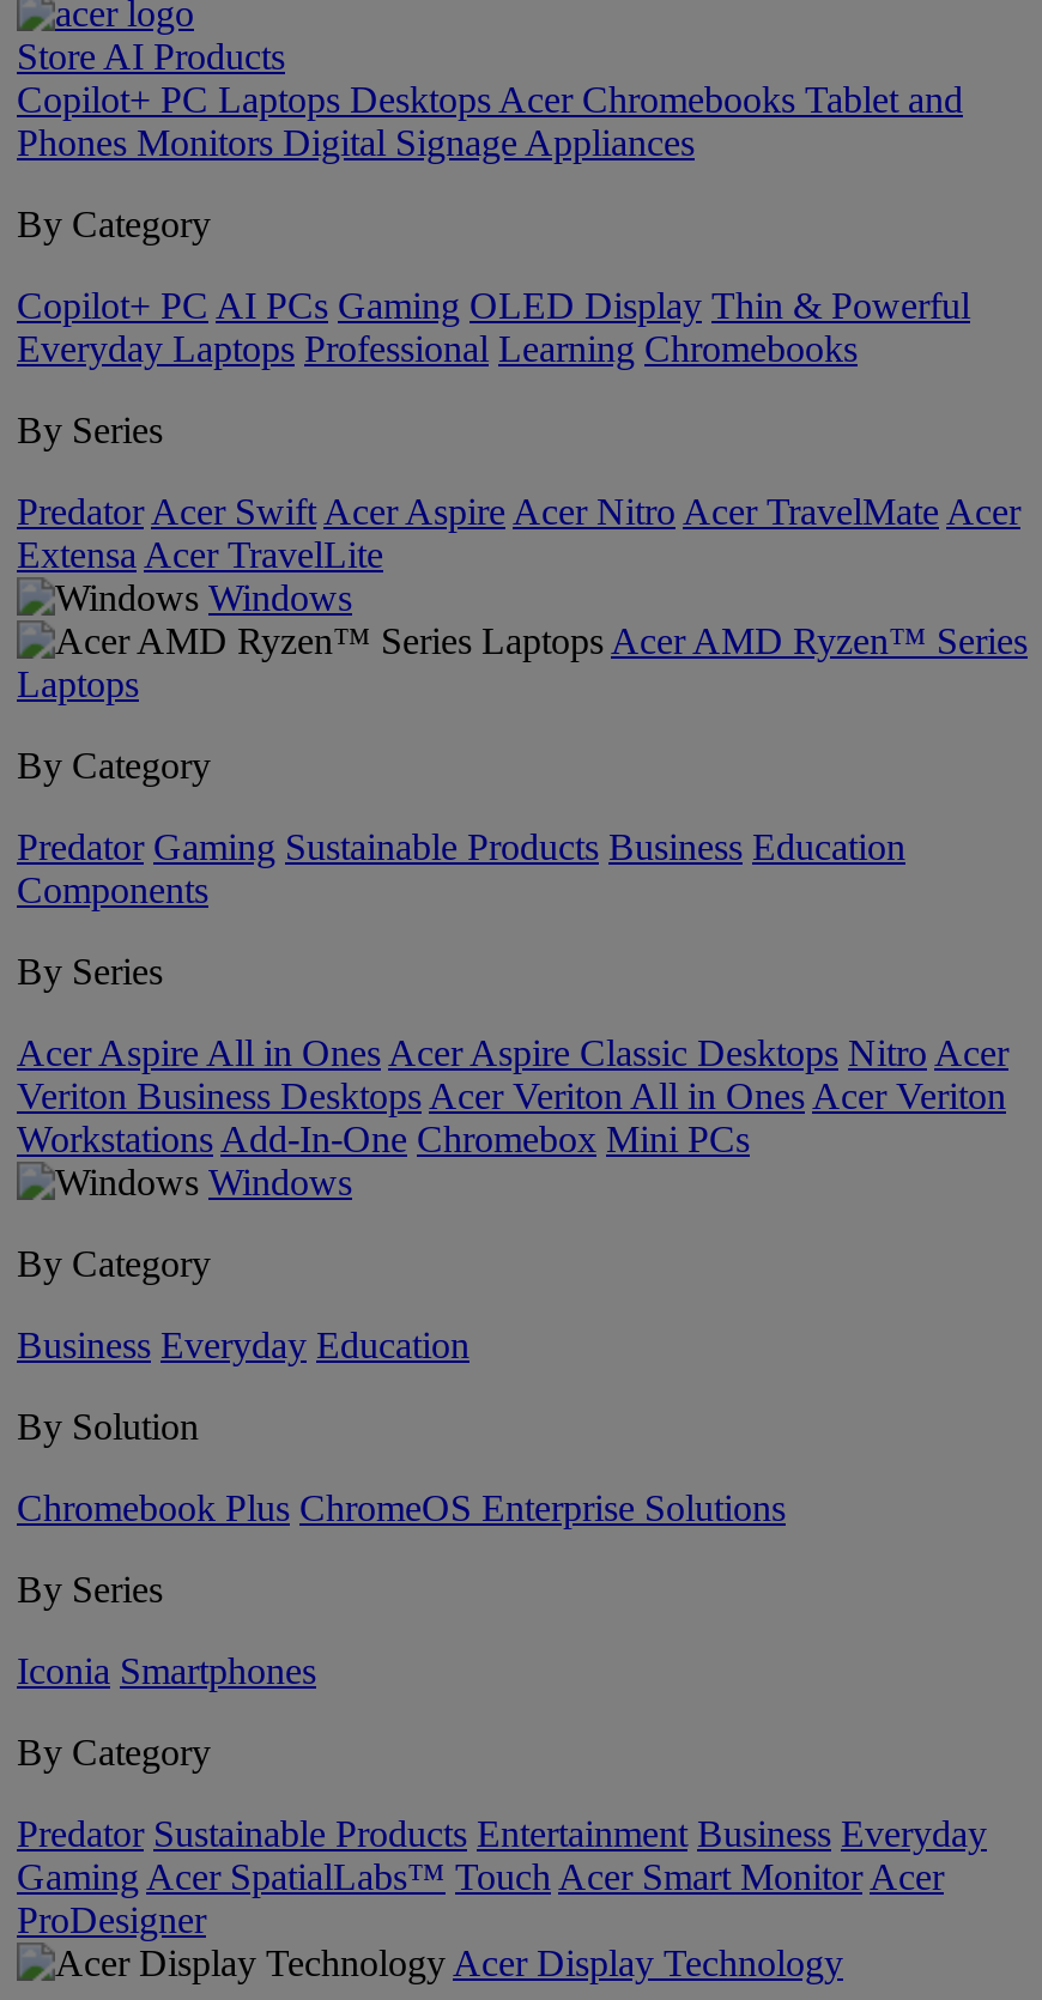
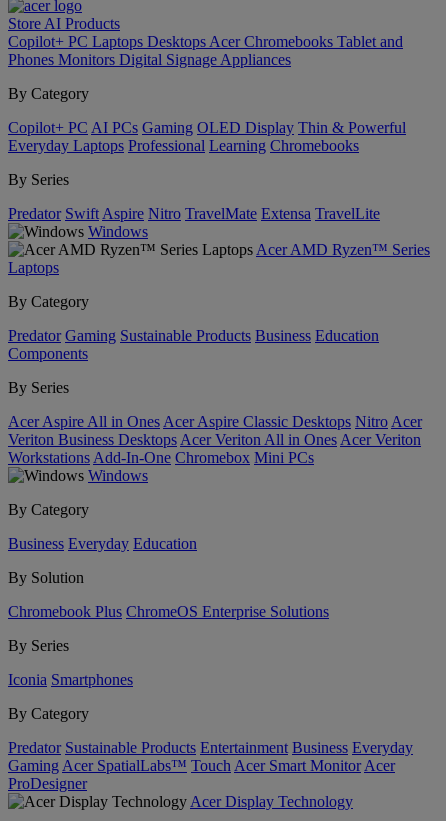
- Predator Acer Swift Acer Aspire Acer Nitro Acer TravelMate Acer
- Extensa Acer TravelLite
+ Predator Swift Aspire Nitro TravelMate Extensa TravelLite
